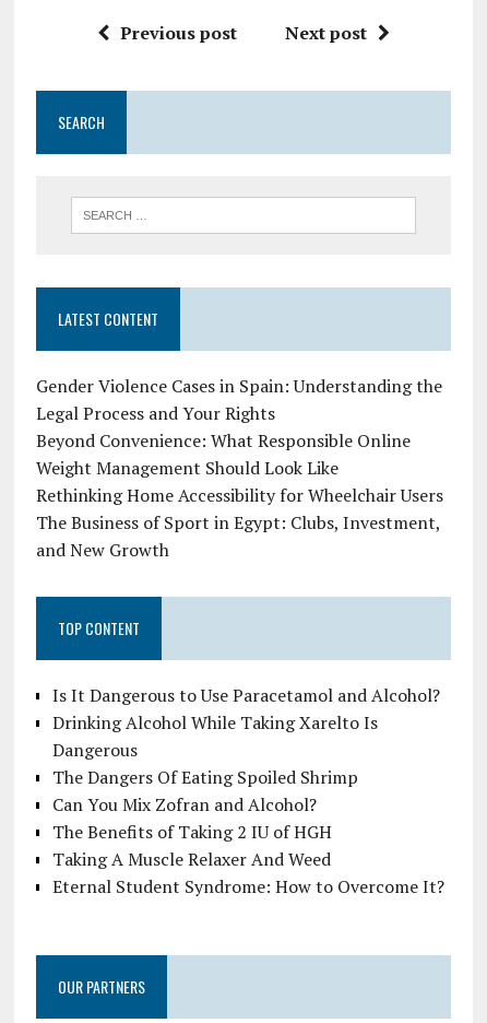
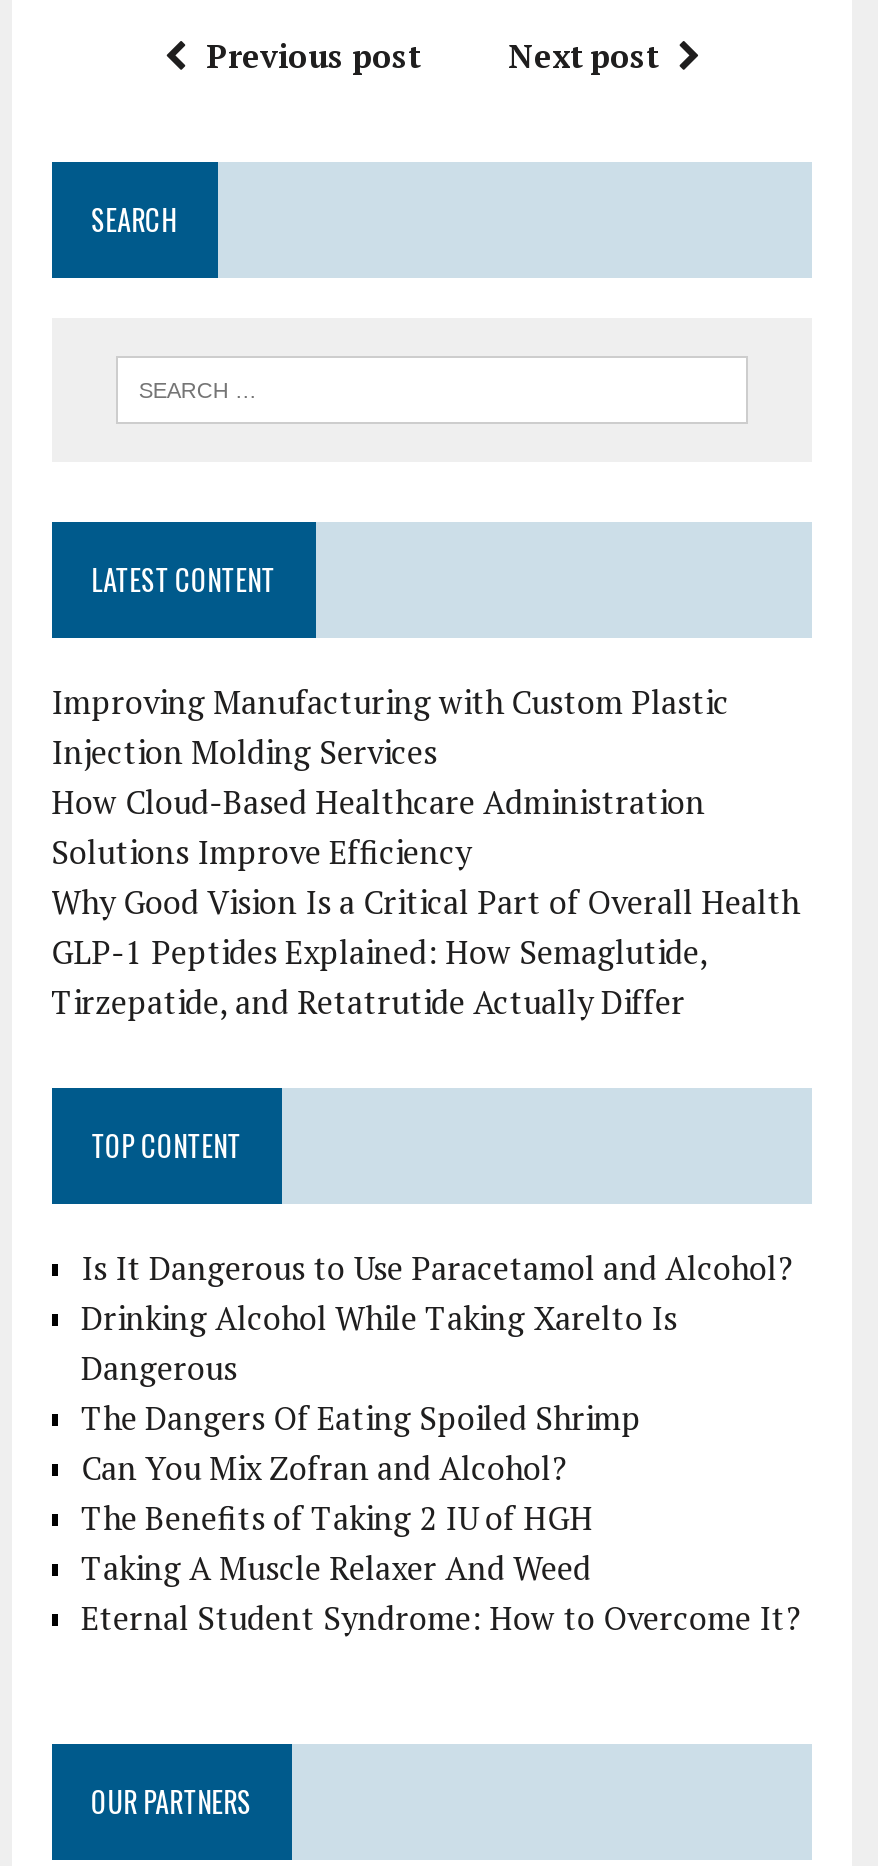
- Gender Violence Cases in Spain: Understanding the
- Legal Process and Your Rights
- Beyond Convenience: What Responsible Online
- Weight Management Should Look Like
- Rethinking Home Accessibility for Wheelchair Users
- The Business of Sport in Egypt: Clubs, Investment,
- and New Growth
+ Improving Manufacturing with Custom Plastic
+ Injection Molding Services
+ How Cloud-Based Healthcare Administration
+ Solutions Improve Efficiency
+ Why Good Vision Is a Critical Part of Overall Health
+ GLP-1 Peptides Explained: How Semaglutide,
+ Tirzepatide, and Retatrutide Actually Differ
